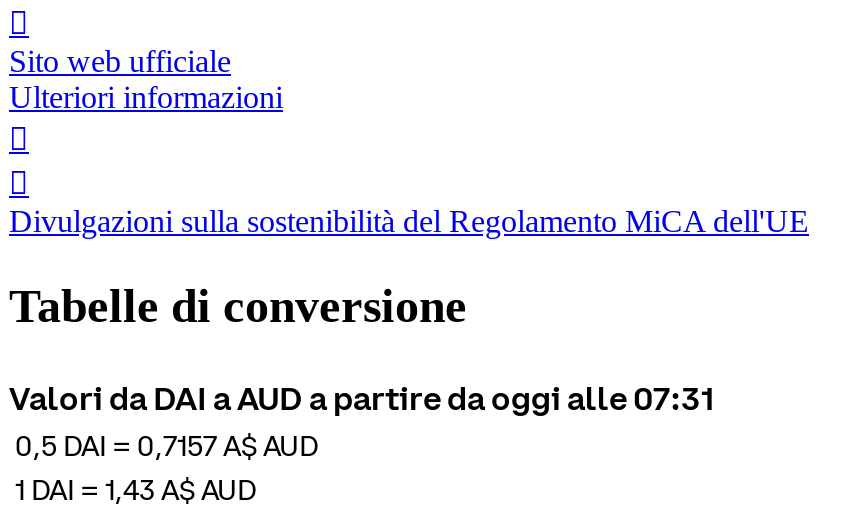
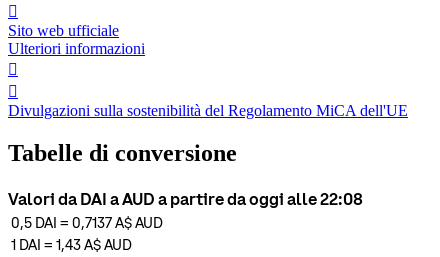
- Valori da DAI a AUD a partire da oggi alle 07:31
+ Valori da DAI a AUD a partire da oggi alle 22:08

- 0,5 DAI = 0,7157 A$ AUD
+ 0,5 DAI = 0,7137 A$ AUD
